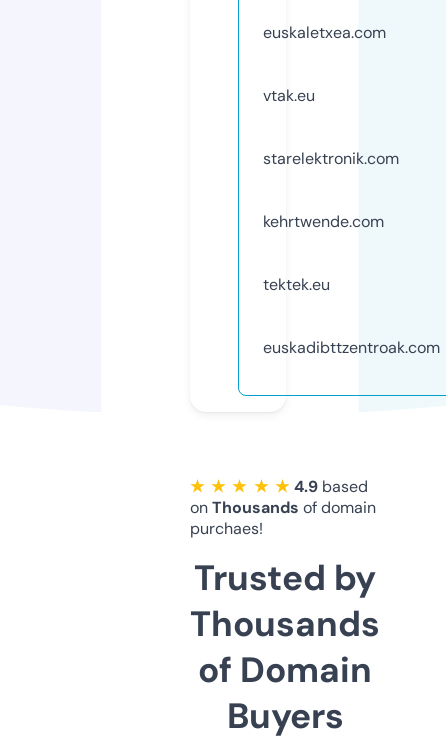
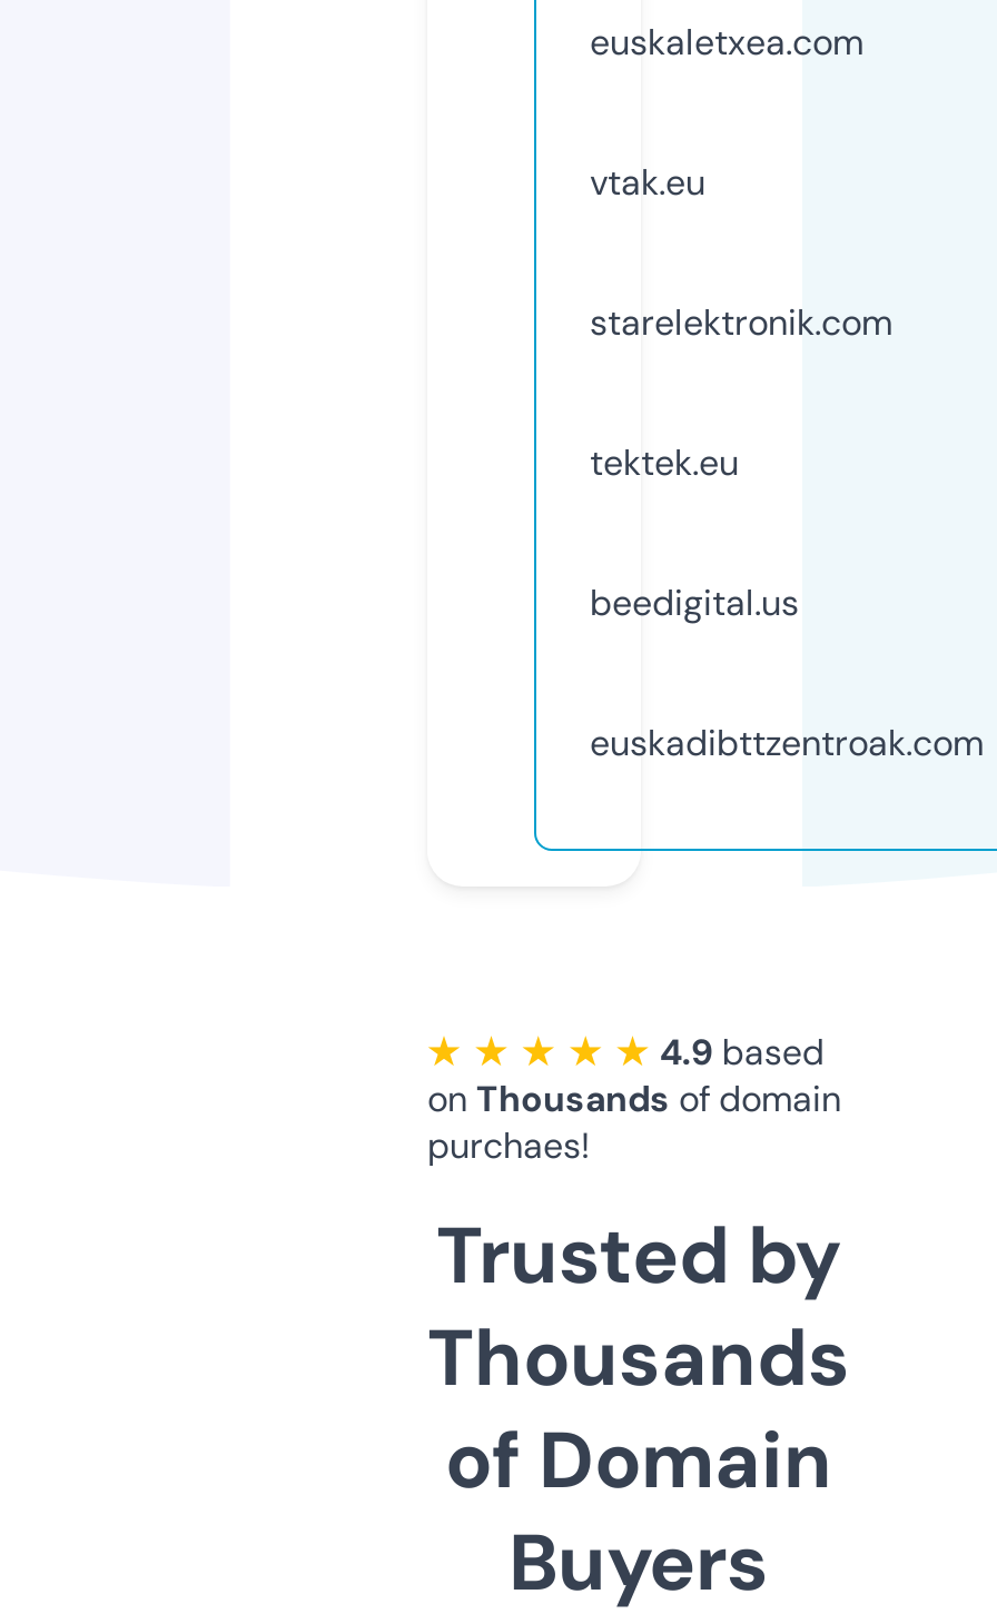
- kehrtwende.com

moved up: tektek.eu

+ beedigital.us
